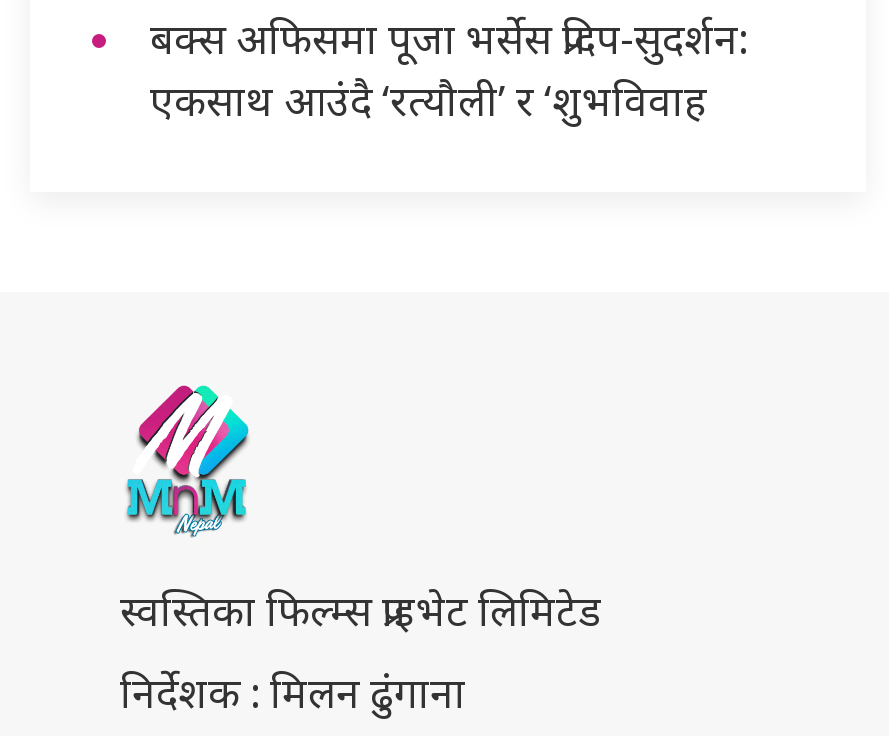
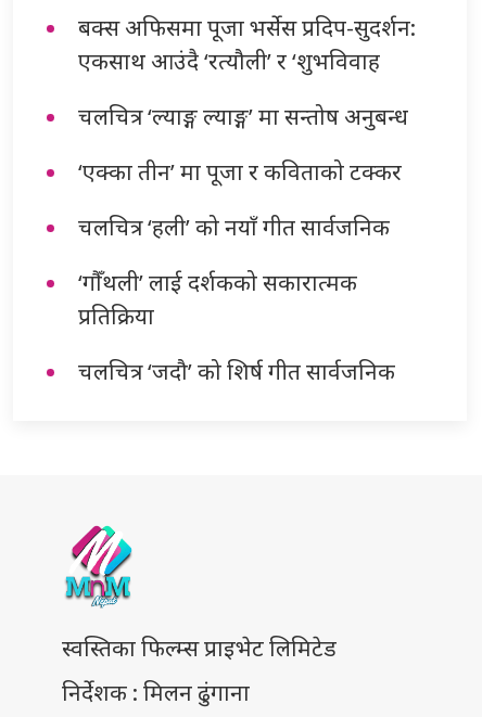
+ चलचित्र ‘ल्याङ्ग ल्याङ्ग’ मा सन्तोष अनुबन्ध
+ ‘एक्का तीन’ मा पूजा र कविताको टक्कर
+ चलचित्र ‘हली’ को नयाँ गीत सार्वजनिक
+ ‘गौँथली’ लाई दर्शकको सकारात्मक
+ प्रतिक्रिया
+ चलचित्र ‘जदौ’ को शिर्ष गीत सार्वजनिक
